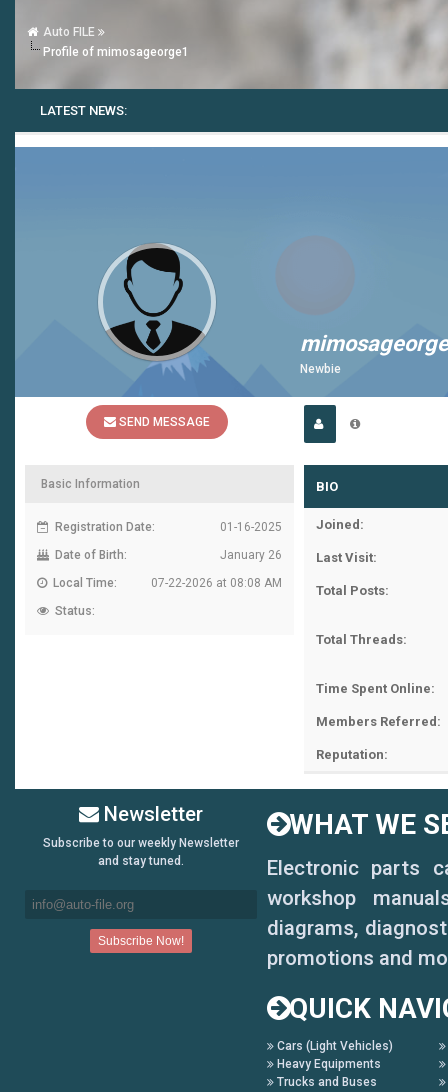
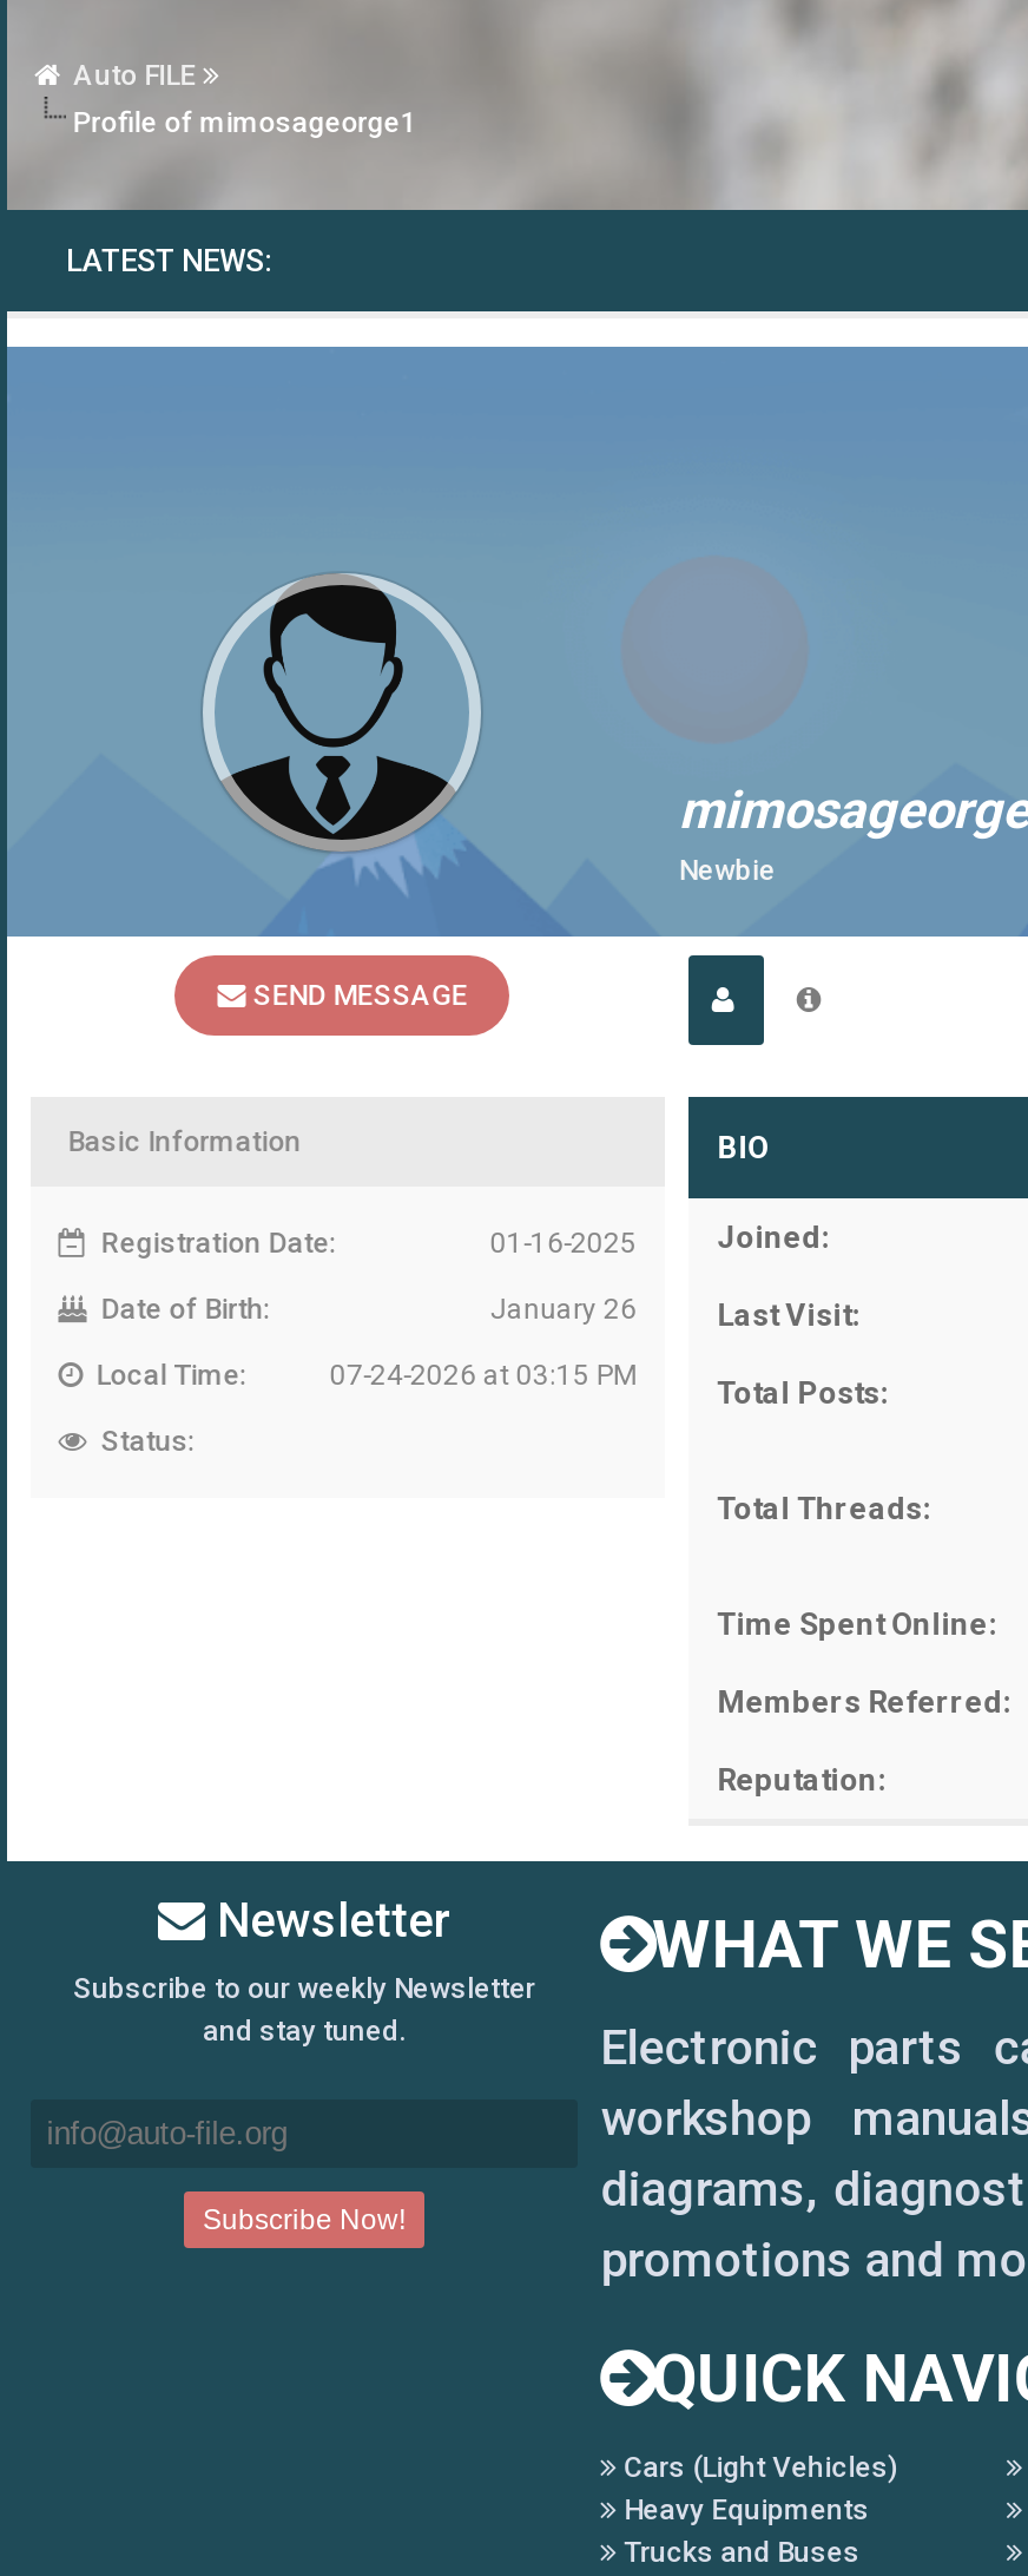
- 07-22-2026 at 08:08 AM
+ 07-24-2026 at 03:15 PM
